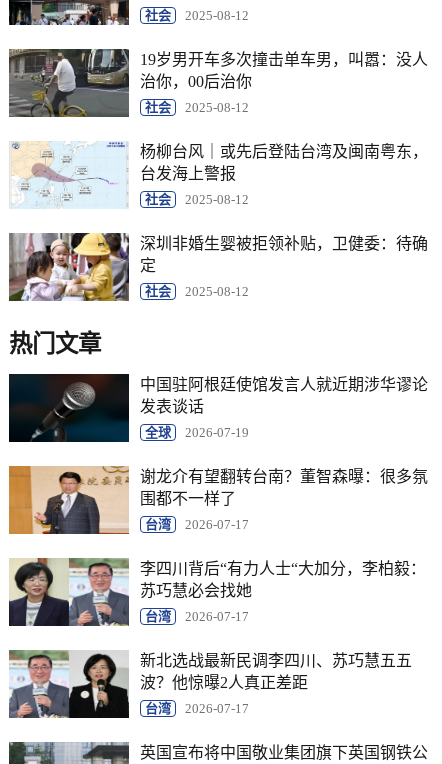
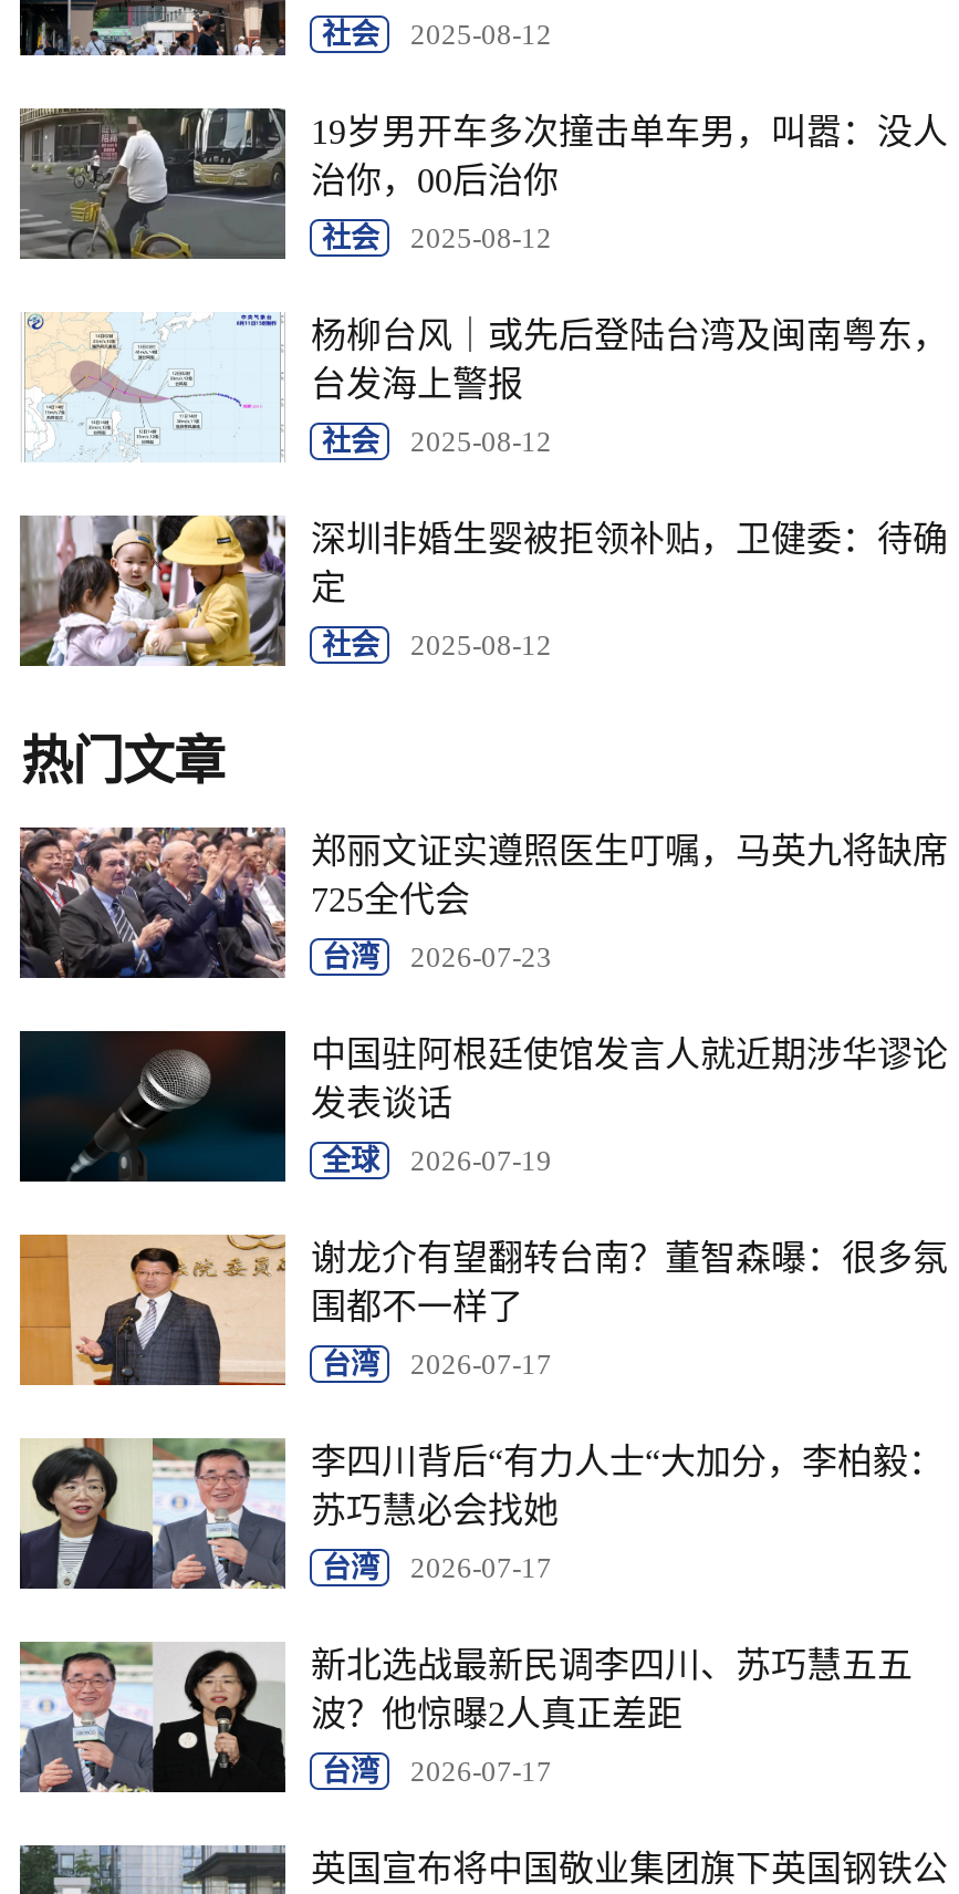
+ [image]
+ 郑丽文证实遵照医生叮嘱，马英九将缺席
+ 725全代会
+ 台湾
+ 2026-07-23
